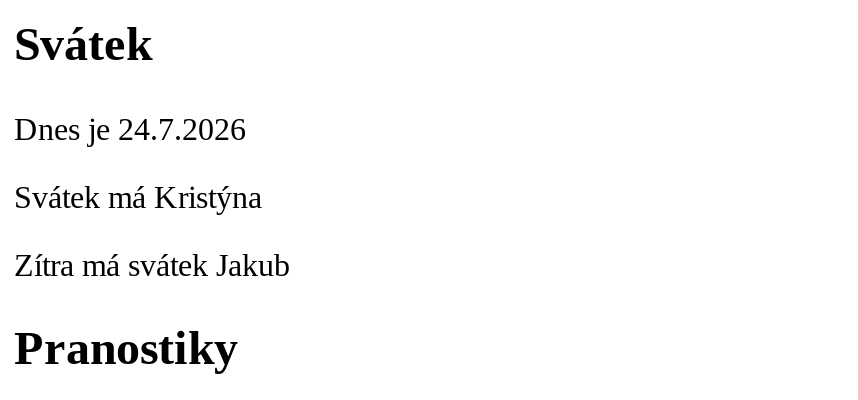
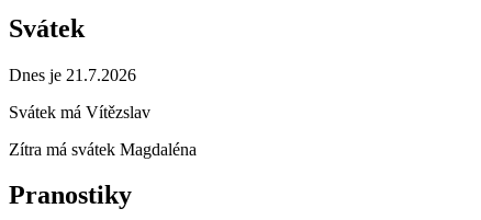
- Dnes je 24.7.2026
+ Dnes je 21.7.2026

- Svátek má Kristýna
+ Svátek má Vítězslav

- Zítra má svátek Jakub
+ Zítra má svátek Magdaléna
